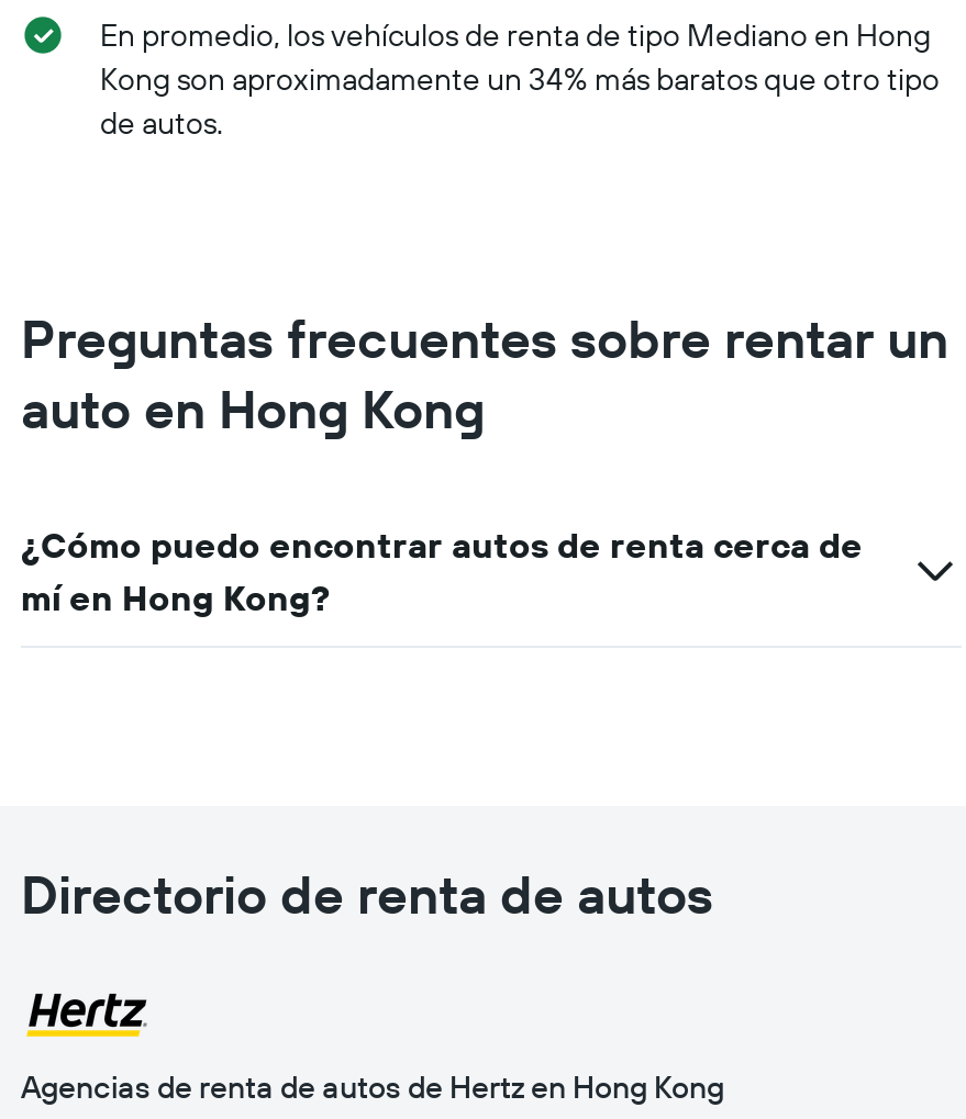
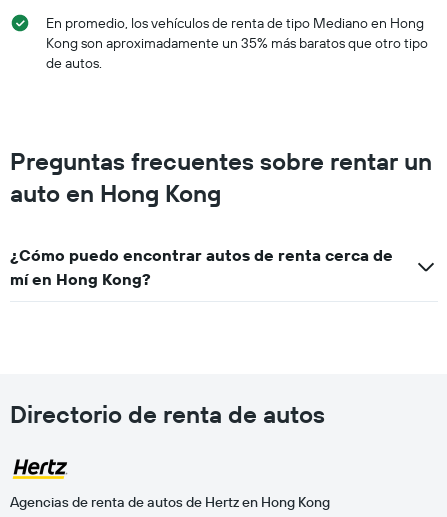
- Kong son aproximadamente un 34% más baratos que otro tipo
+ Kong son aproximadamente un 35% más baratos que otro tipo
